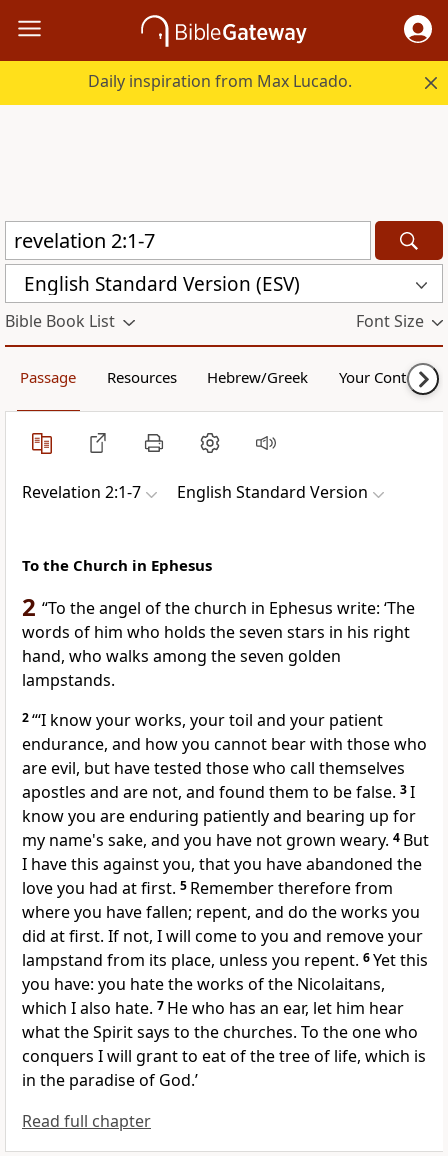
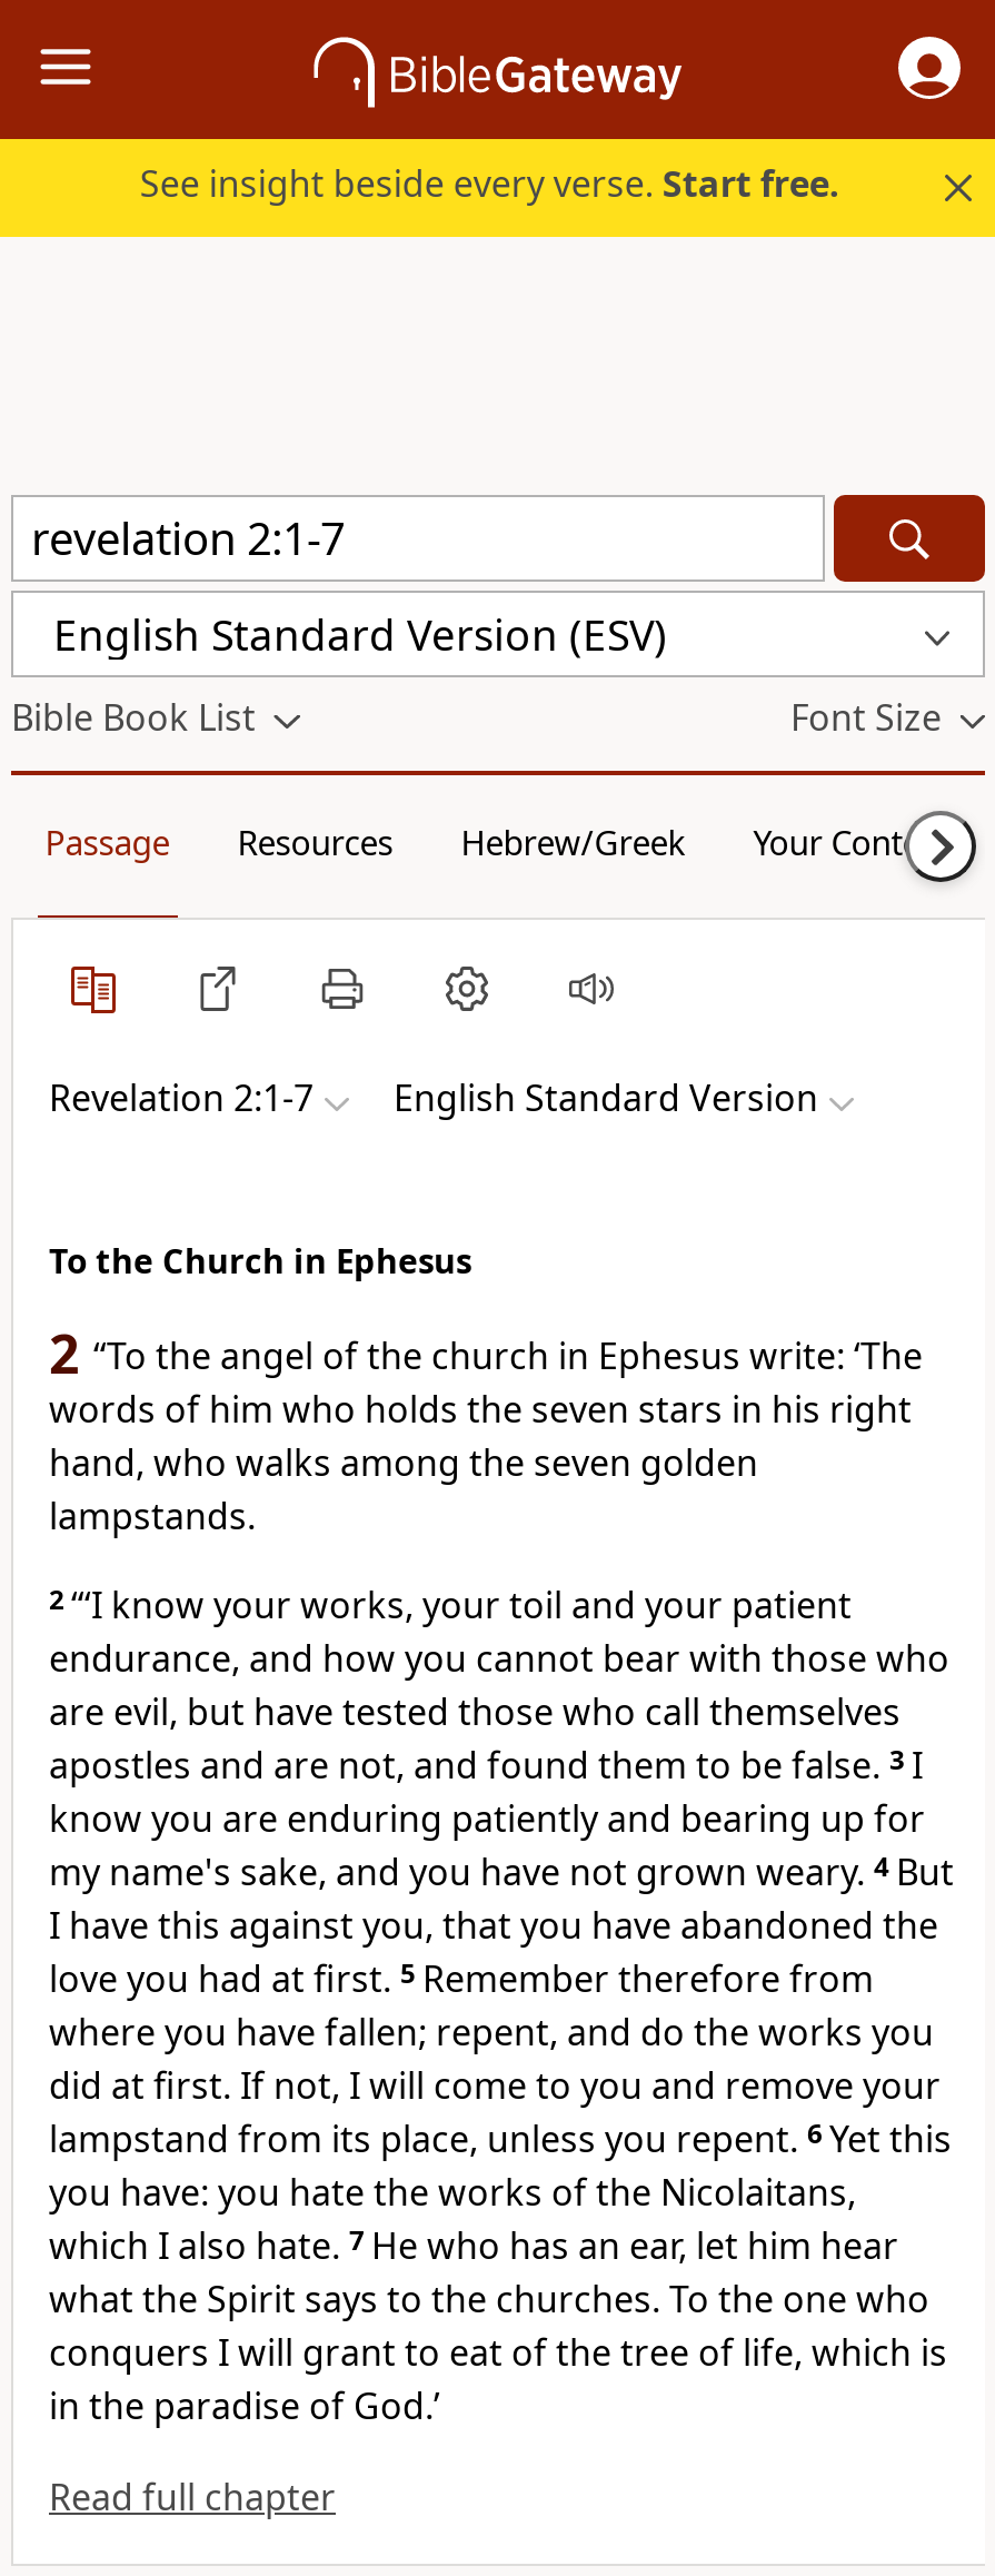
- Daily inspiration from Max Lucado.
+ See insight beside every verse. Start free.
